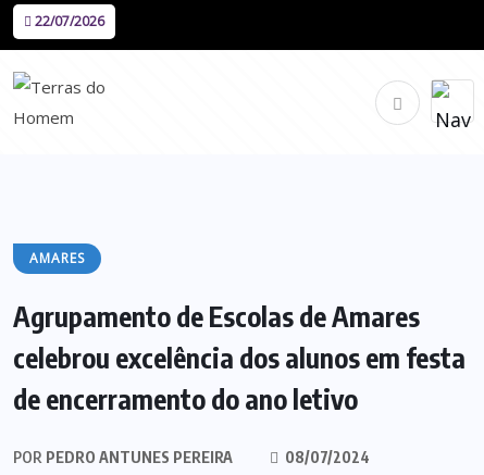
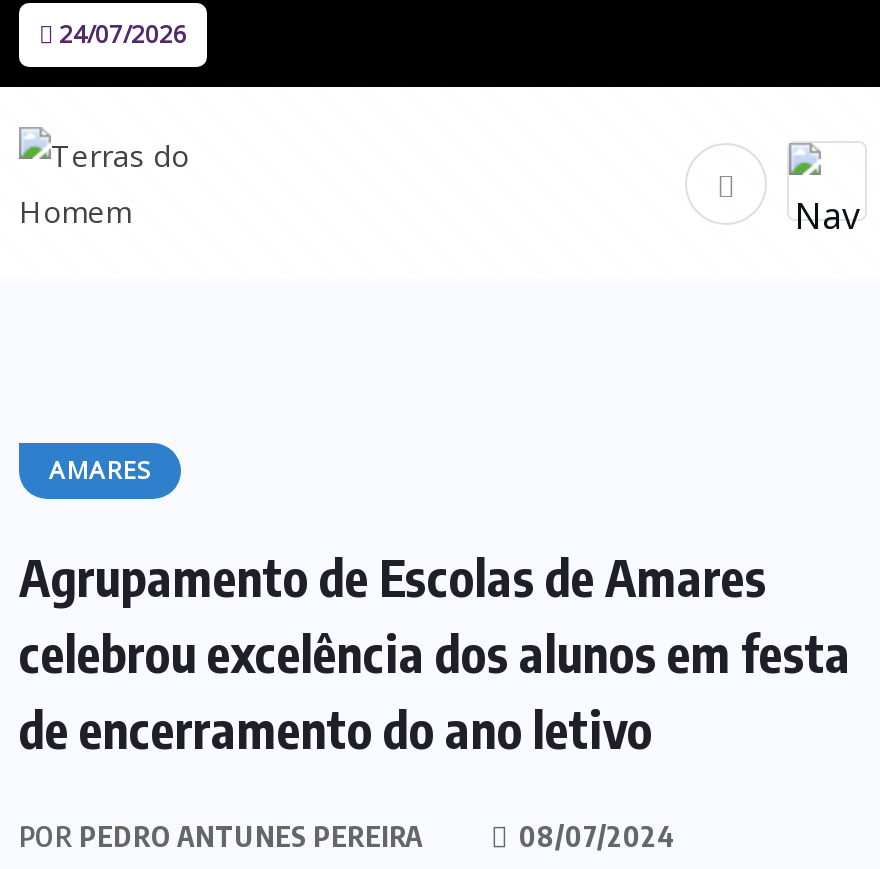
- 22/07/2026
+ 24/07/2026
